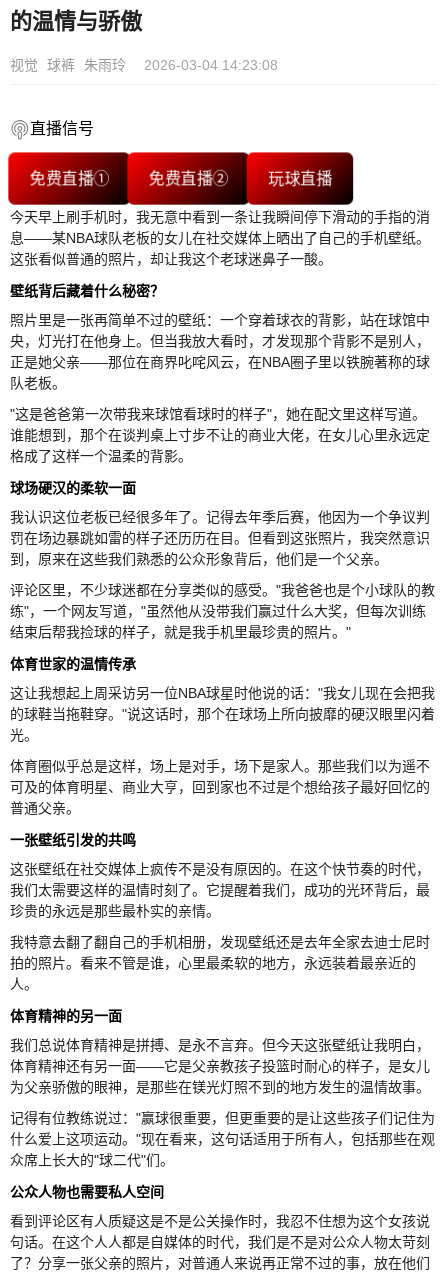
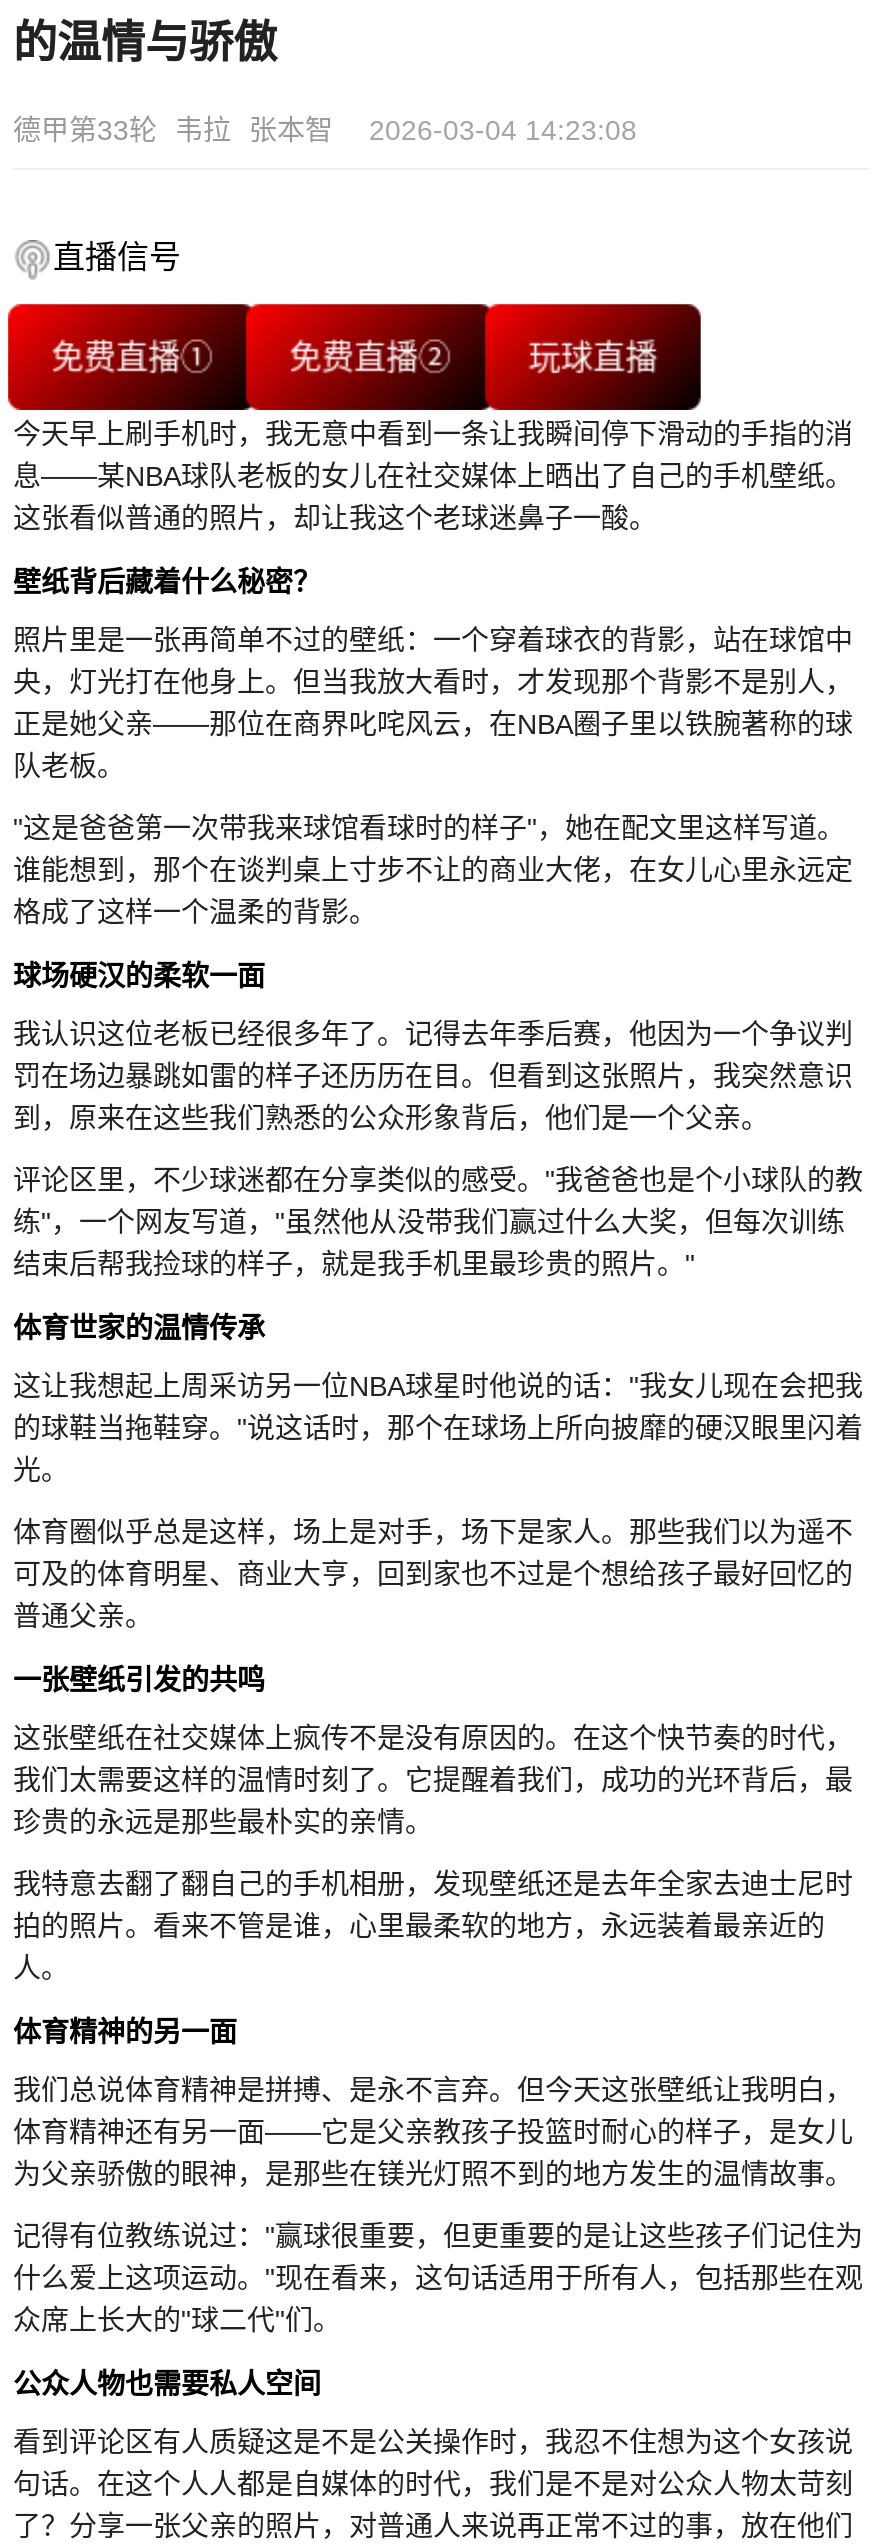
- 视觉 球裤 朱雨玲
+ 德甲第33轮 韦拉 张本智
